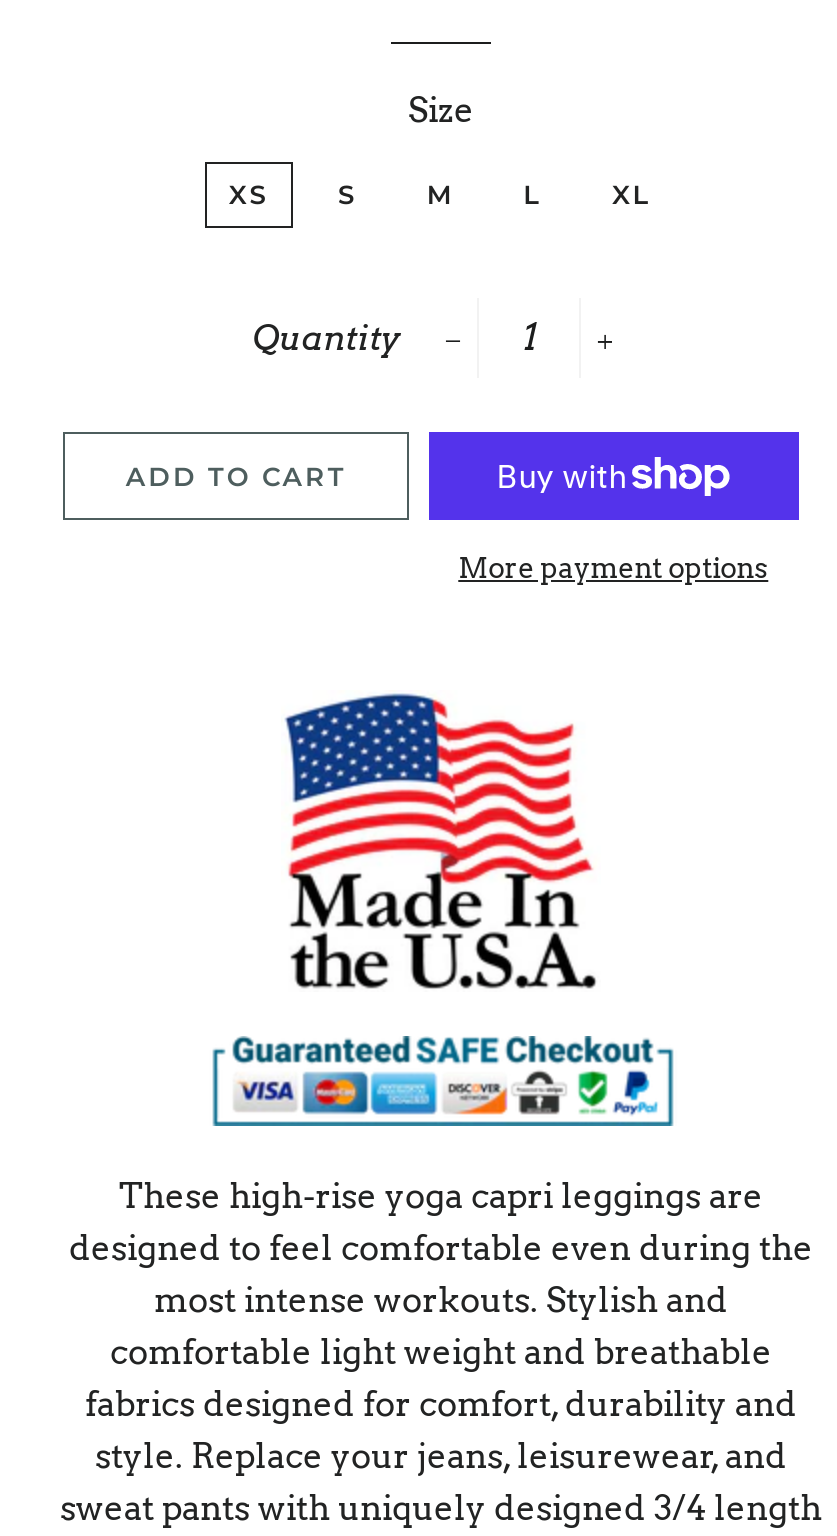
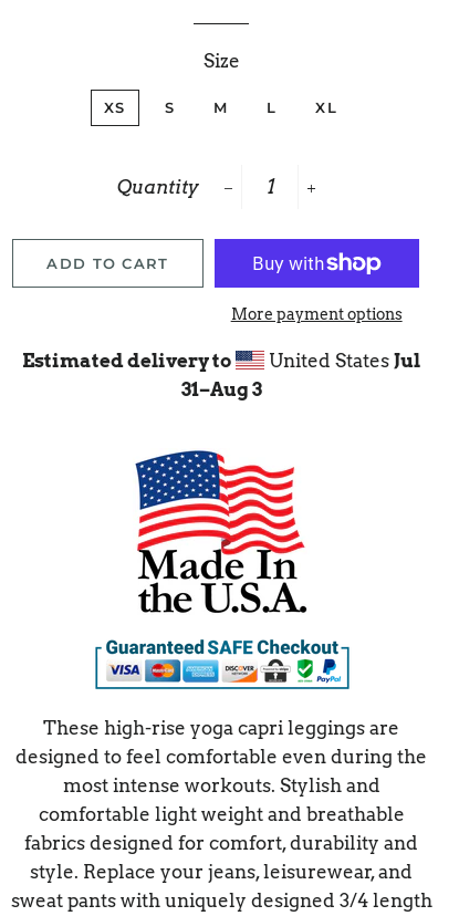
+ Estimated delivery to
+ United States Jul
+ 31–Aug 3
